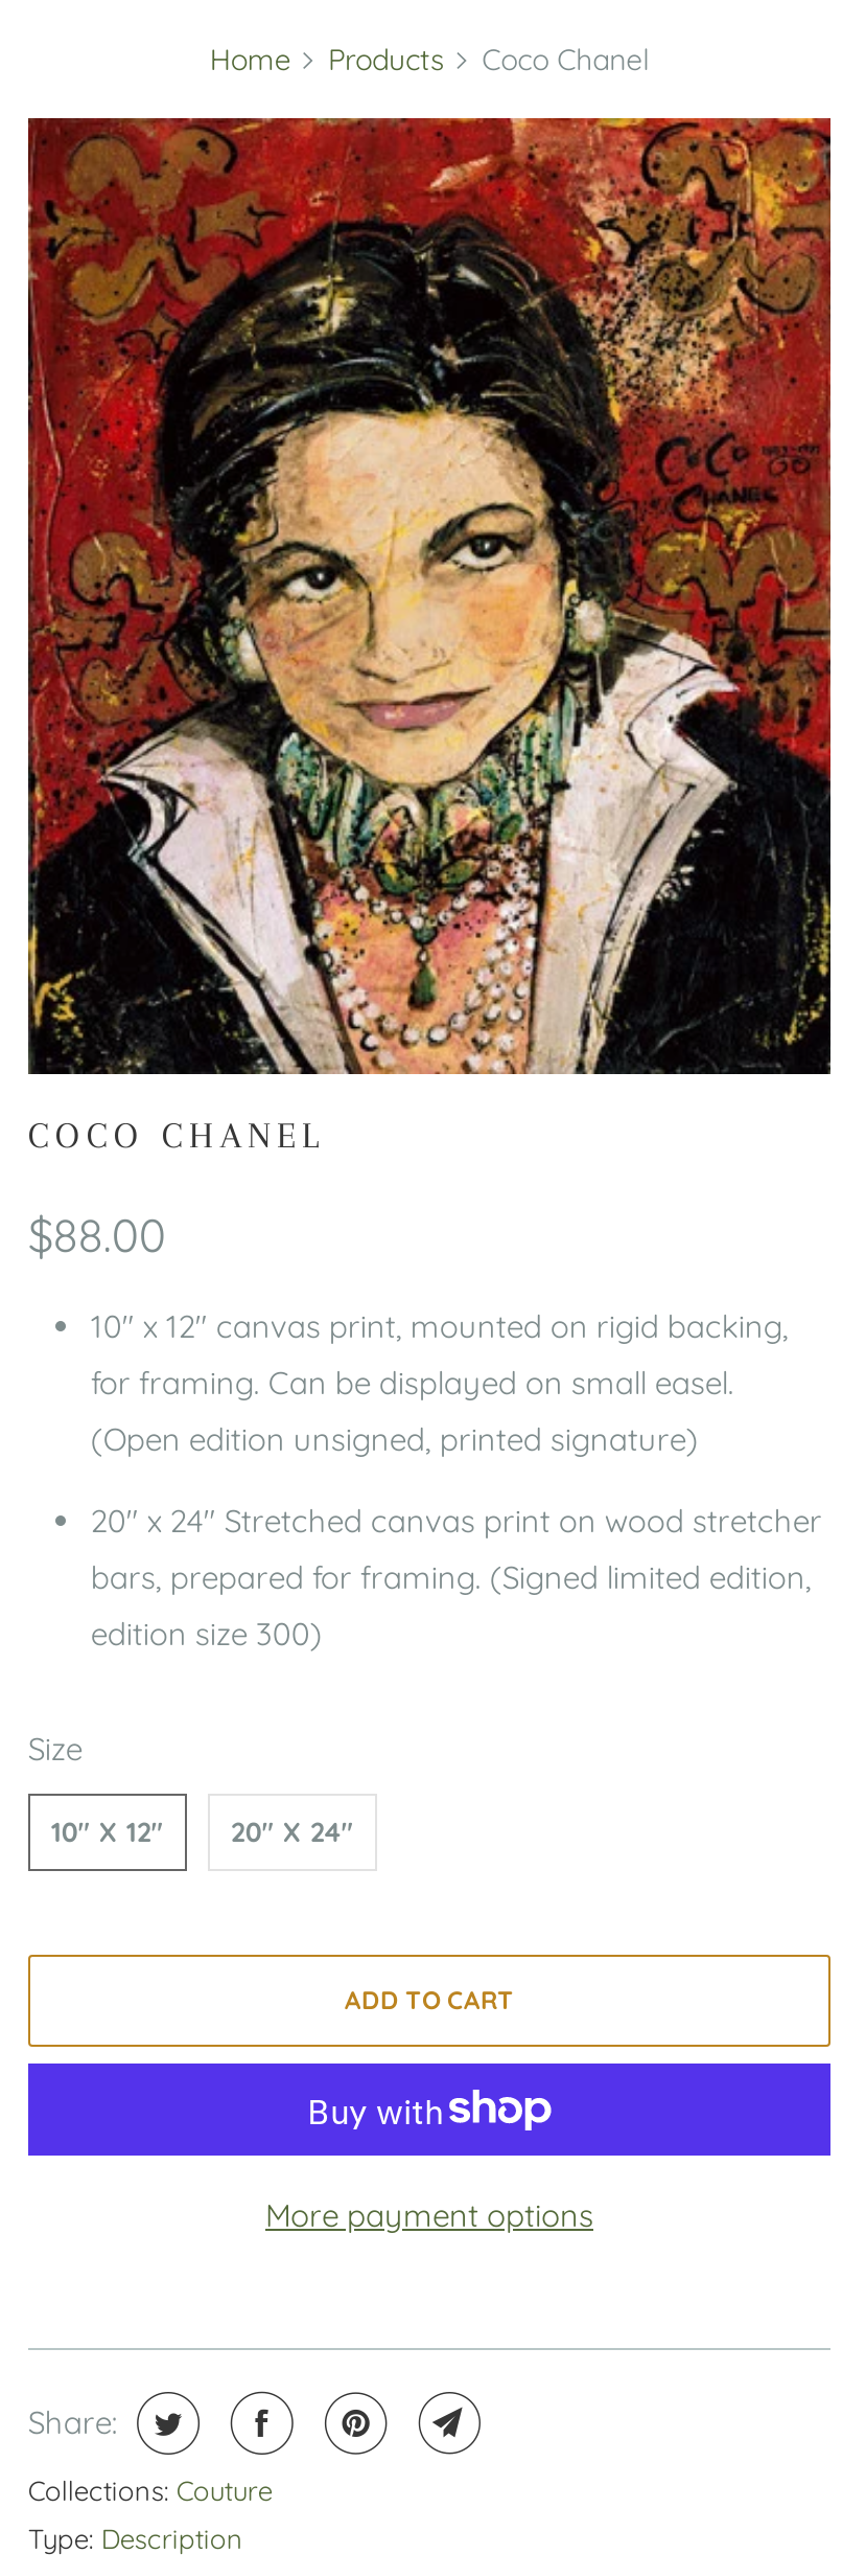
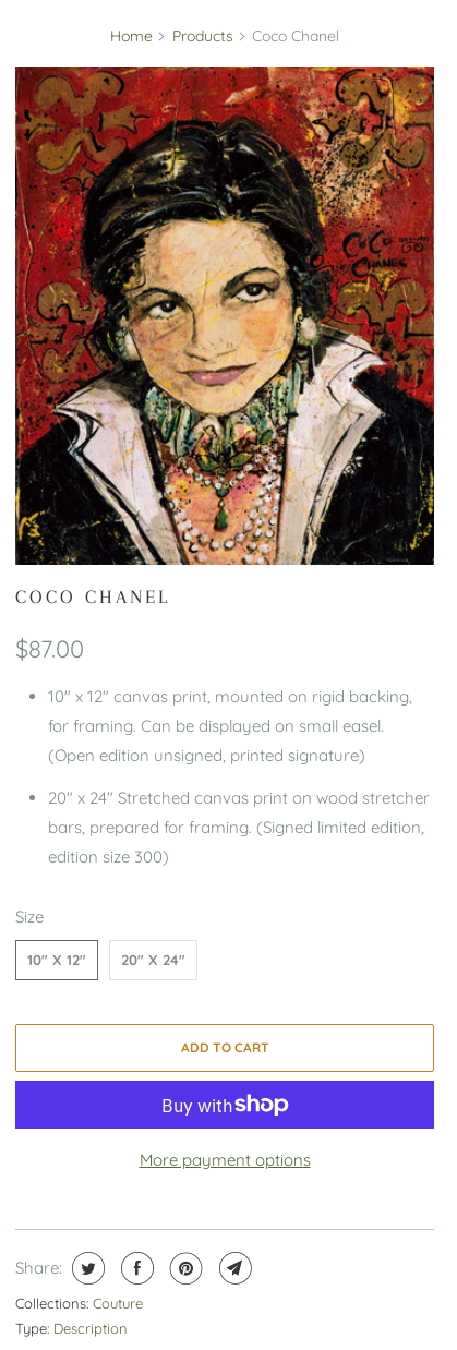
- $88.00
+ $87.00
